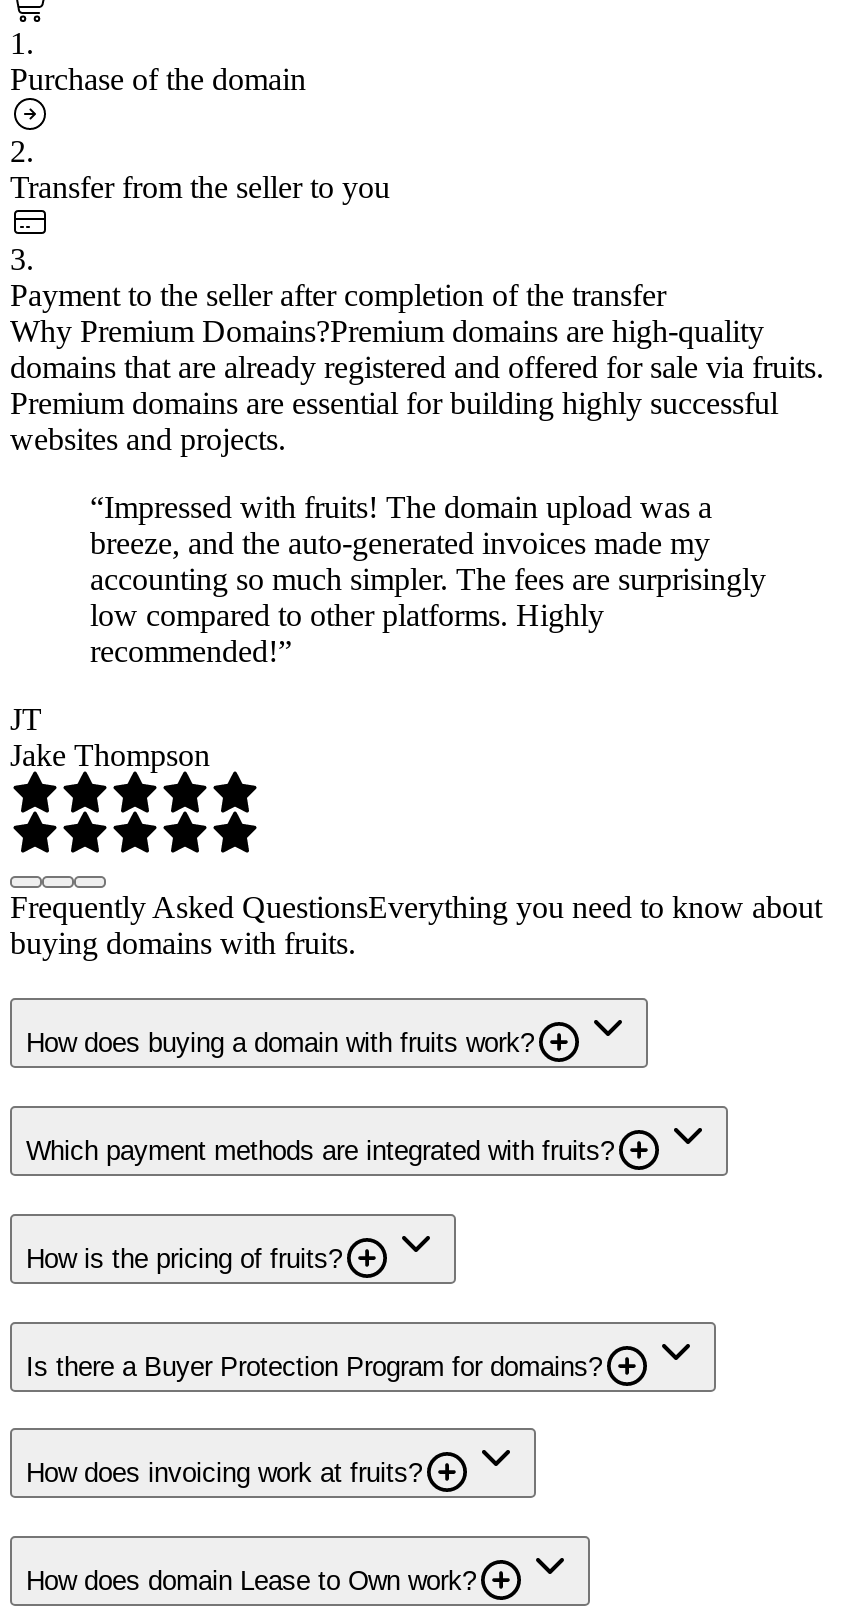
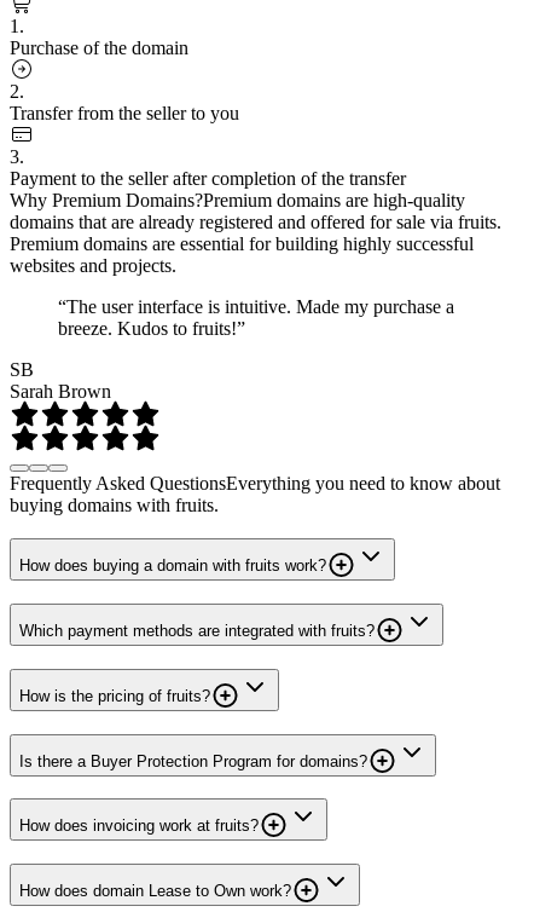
- “Impressed with fruits! The domain upload was a
- breeze, and the auto-generated invoices made my
- accounting so much simpler. The fees are surprisingly
- low compared to other platforms. Highly
- recommended!”
+ “The user interface is intuitive. Made my purchase a
+ breeze. Kudos to fruits!”

- JT
- Jake Thompson
+ SB
+ Sarah Brown
